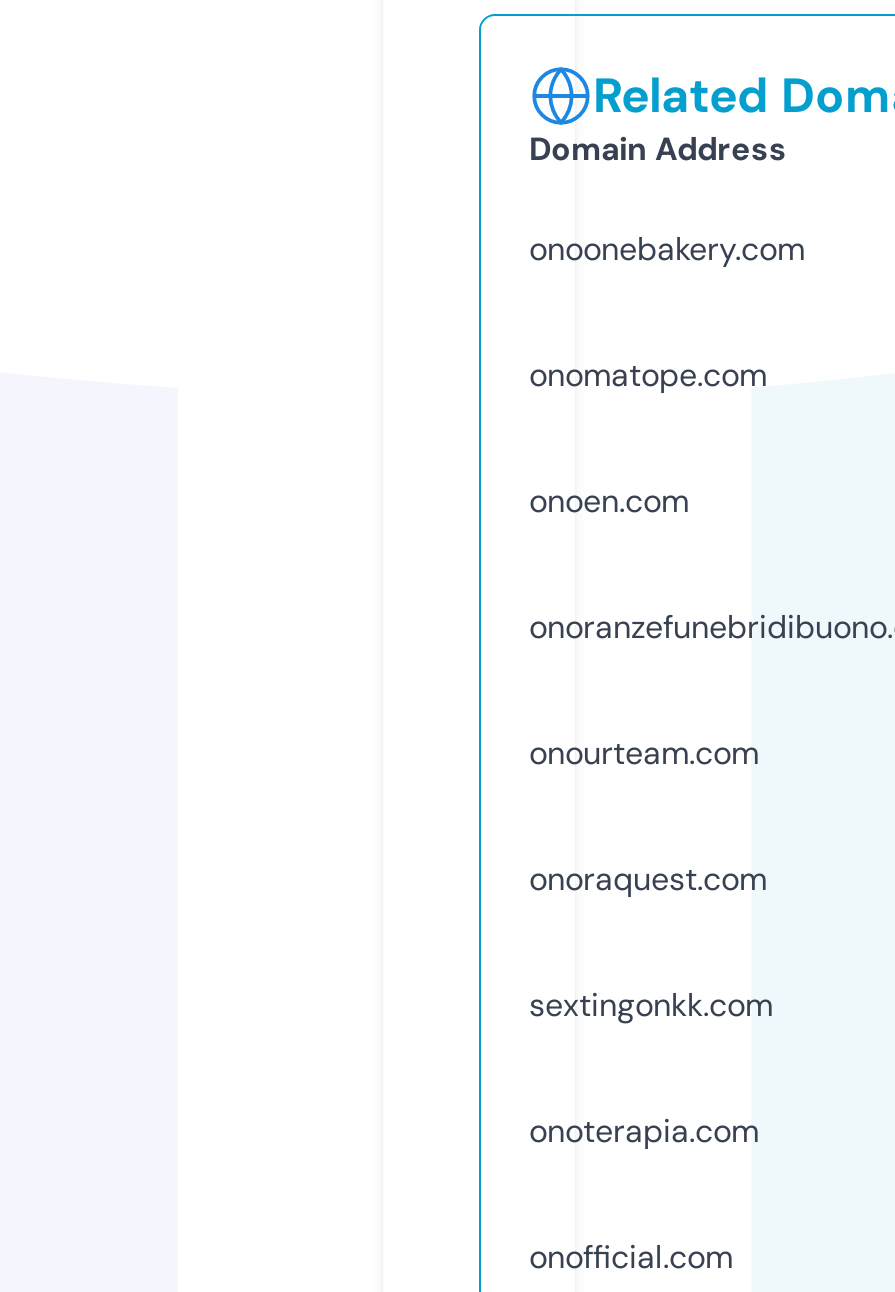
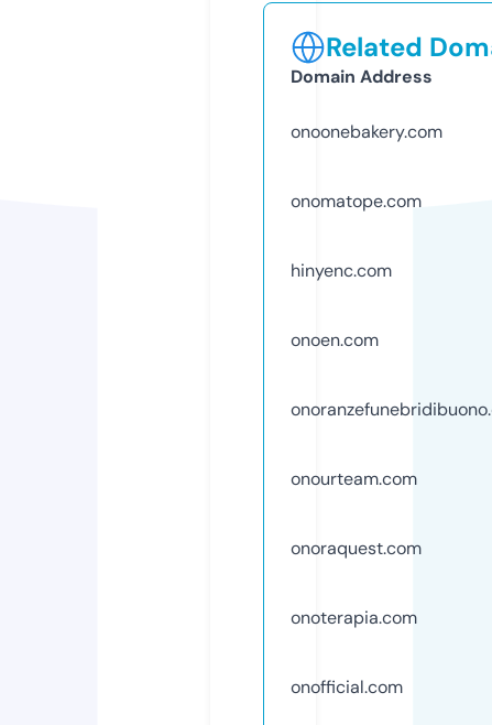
+ hinyenc.com

moved down: onoen.com | onourteam.com | onoraquest.com

- sextingonkk.com
